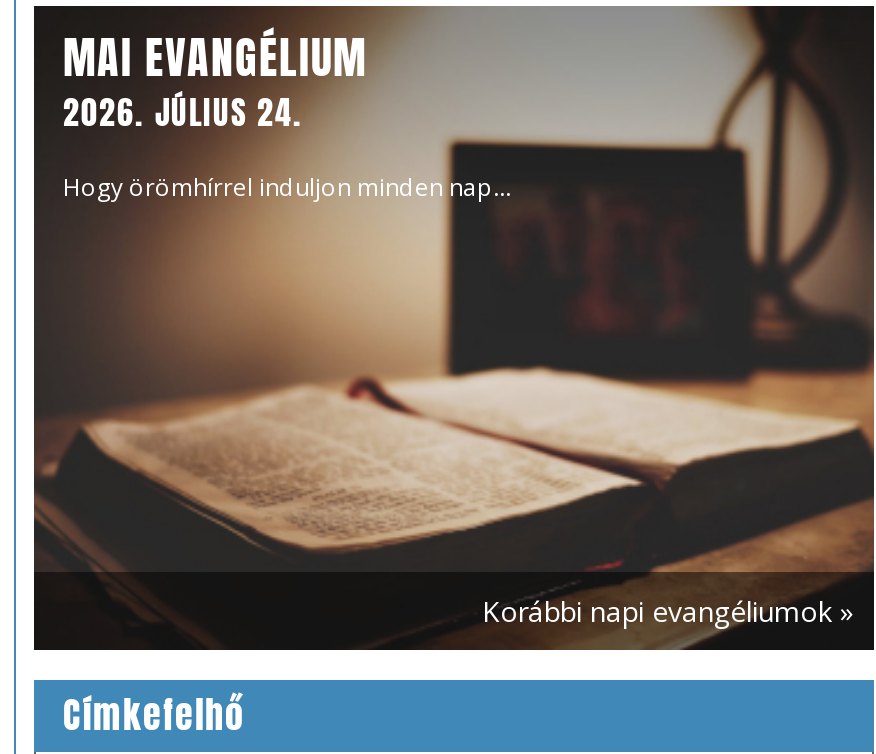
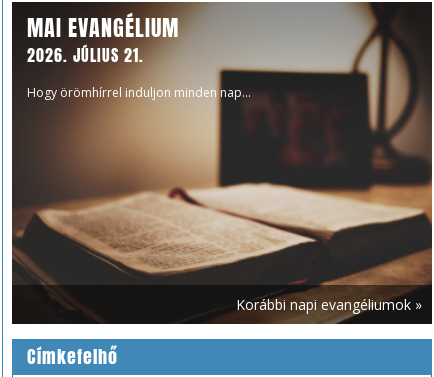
- 2026. JÚLIUS 24.
+ 2026. JÚLIUS 21.
